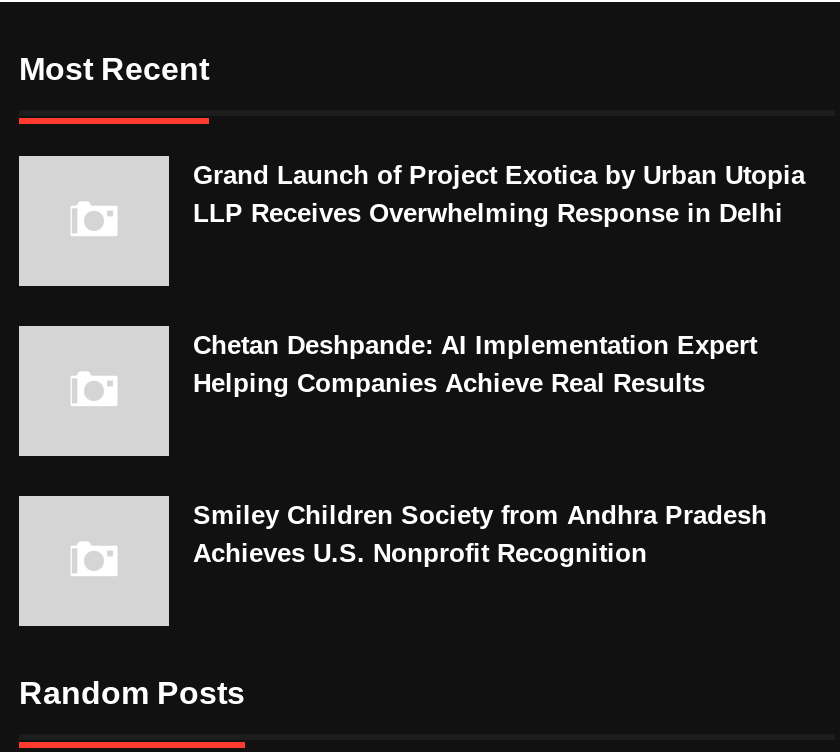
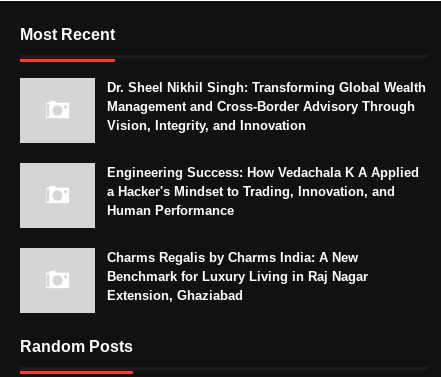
- Grand Launch of Project Exotica by Urban Utopia
- LLP Receives Overwhelming Response in Delhi
+ Dr. Sheel Nikhil Singh: Transforming Global Wealth
+ Management and Cross-Border Advisory Through
+ Vision, Integrity, and Innovation

- Chetan Deshpande: AI Implementation Expert
- Helping Companies Achieve Real Results
+ Engineering Success: How Vedachala K A Applied
+ a Hacker's Mindset to Trading, Innovation, and
+ Human Performance

- Smiley Children Society from Andhra Pradesh
- Achieves U.S. Nonprofit Recognition
+ Charms Regalis by Charms India: A New
+ Benchmark for Luxury Living in Raj Nagar
+ Extension, Ghaziabad
